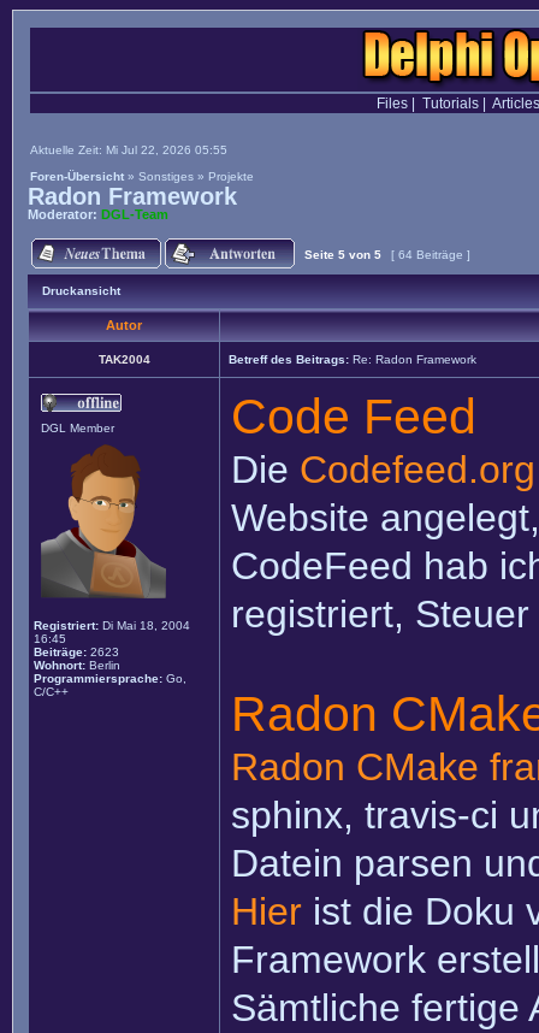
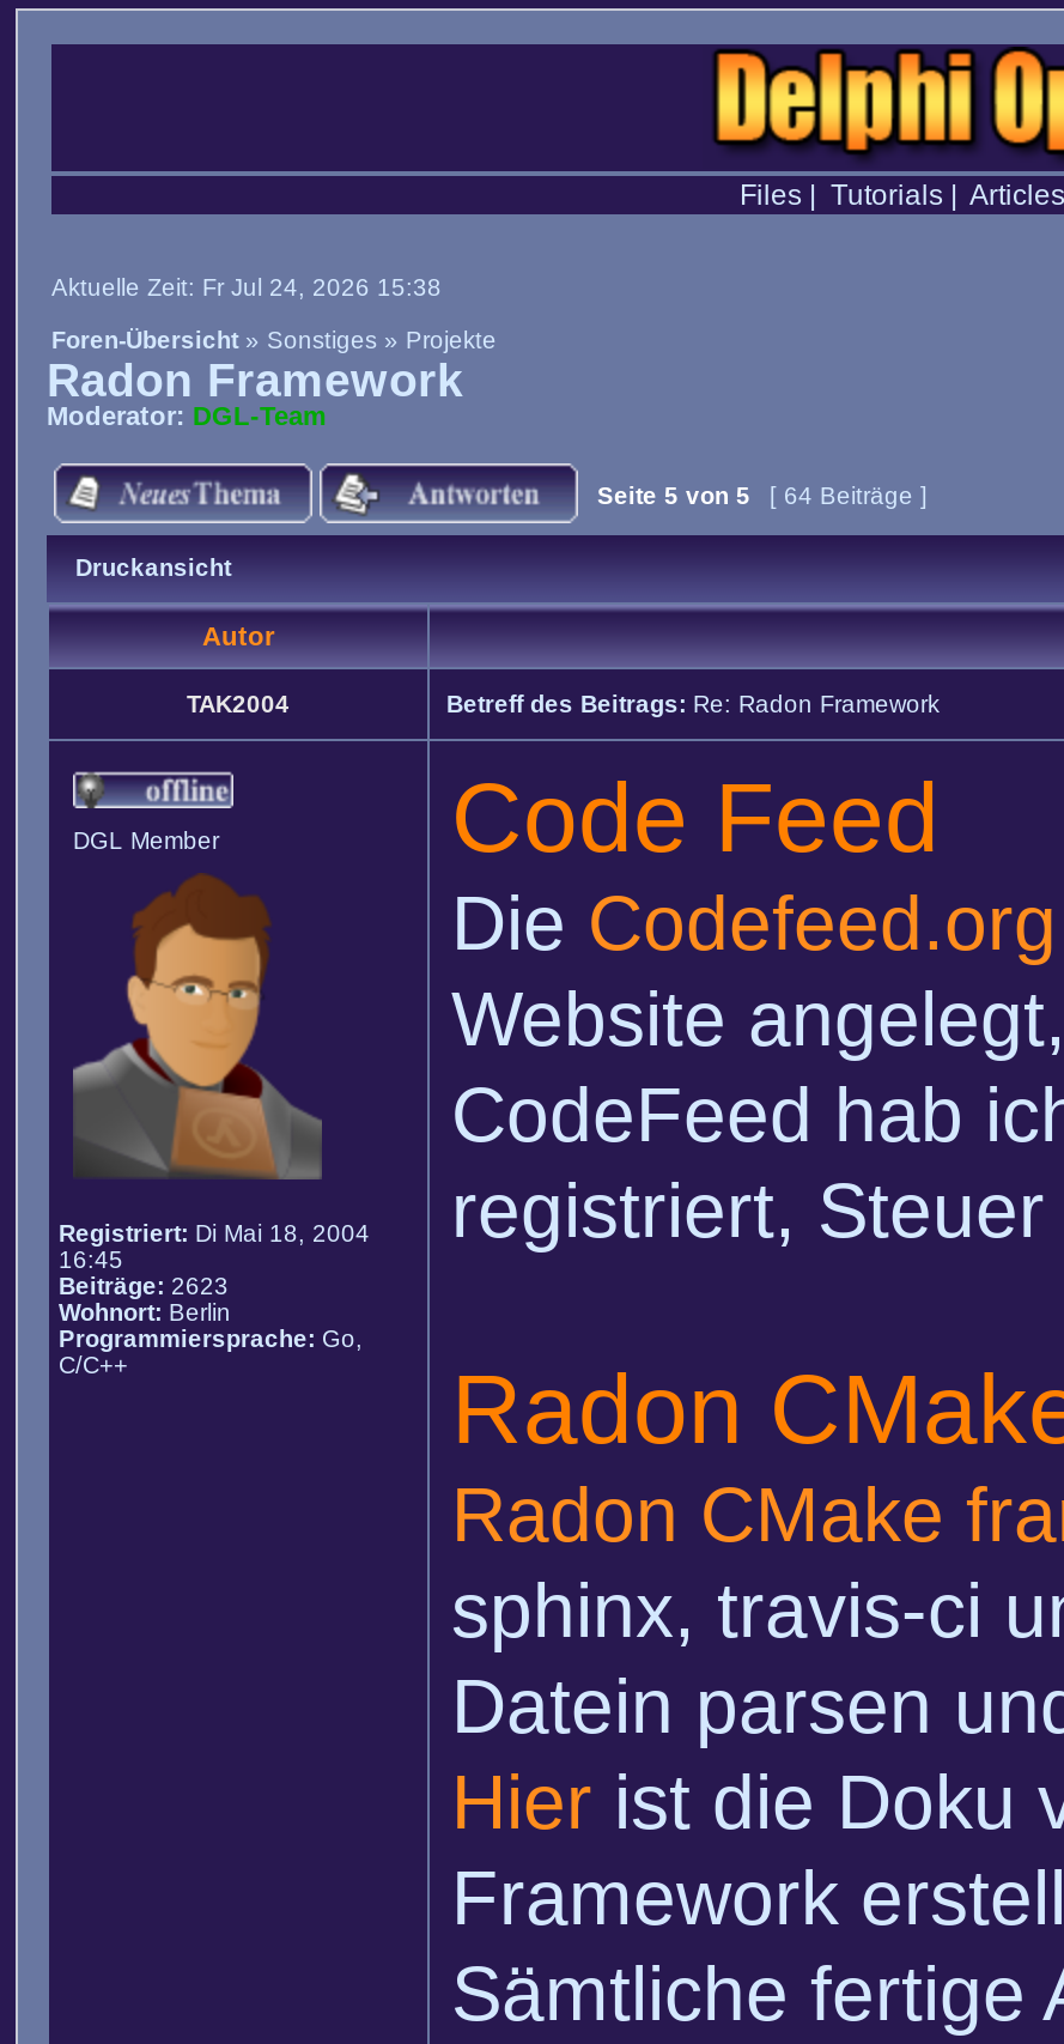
- Aktuelle Zeit: Mi Jul 22, 2026 05:55
+ Aktuelle Zeit: Fr Jul 24, 2026 15:38
